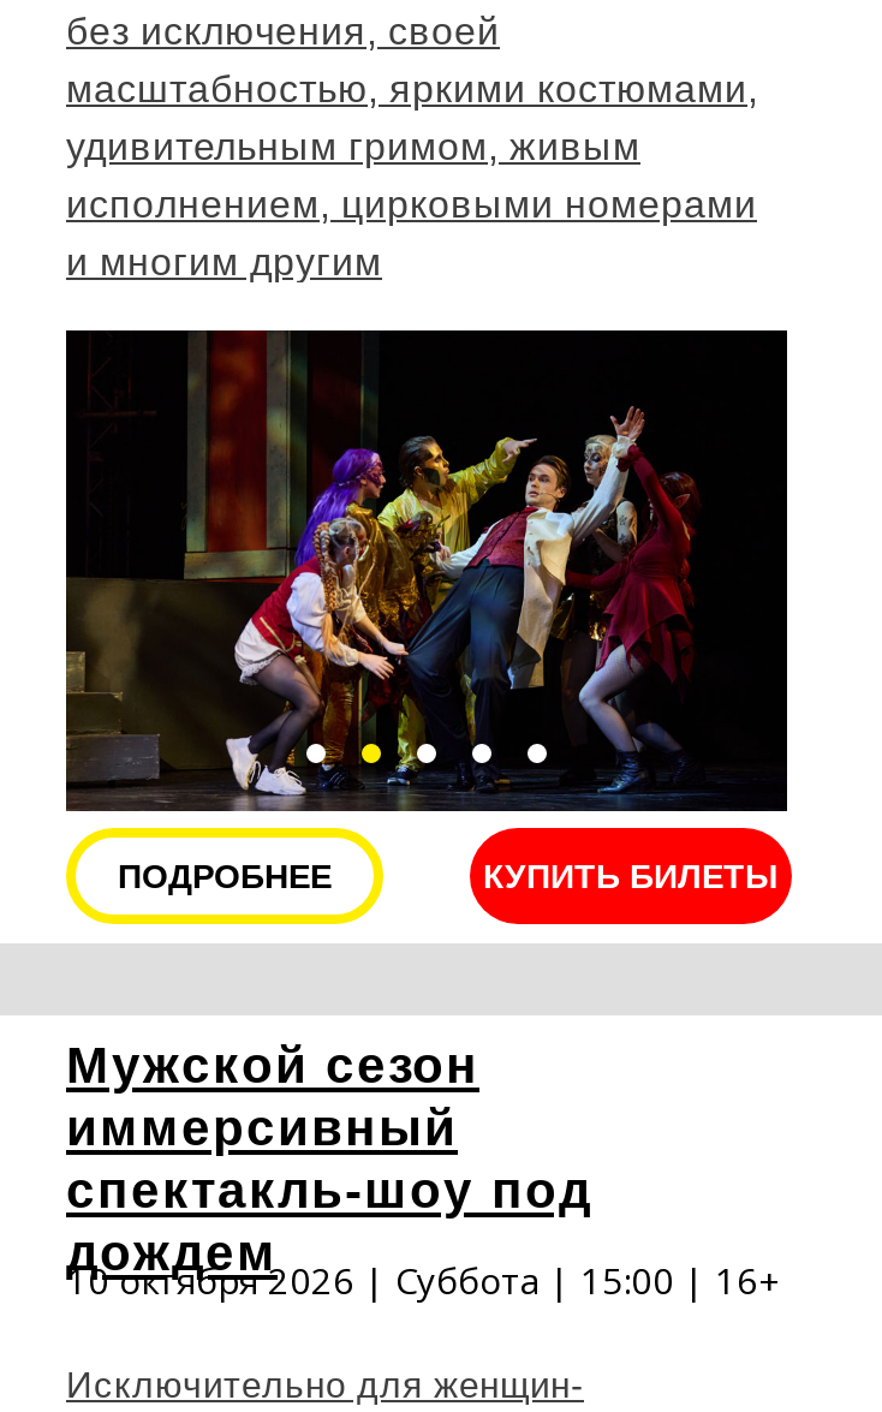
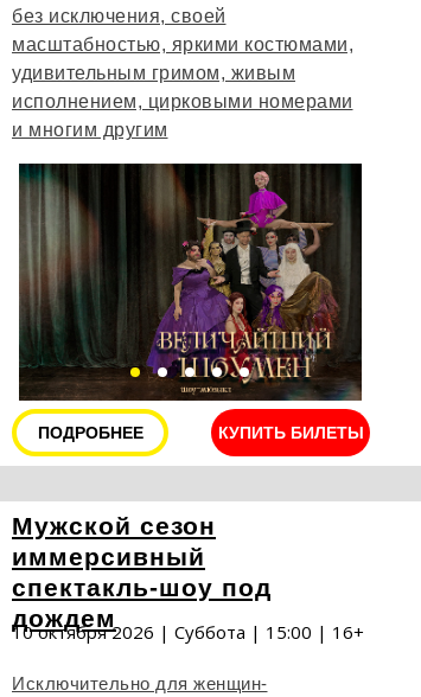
- [image]
+ [image]
